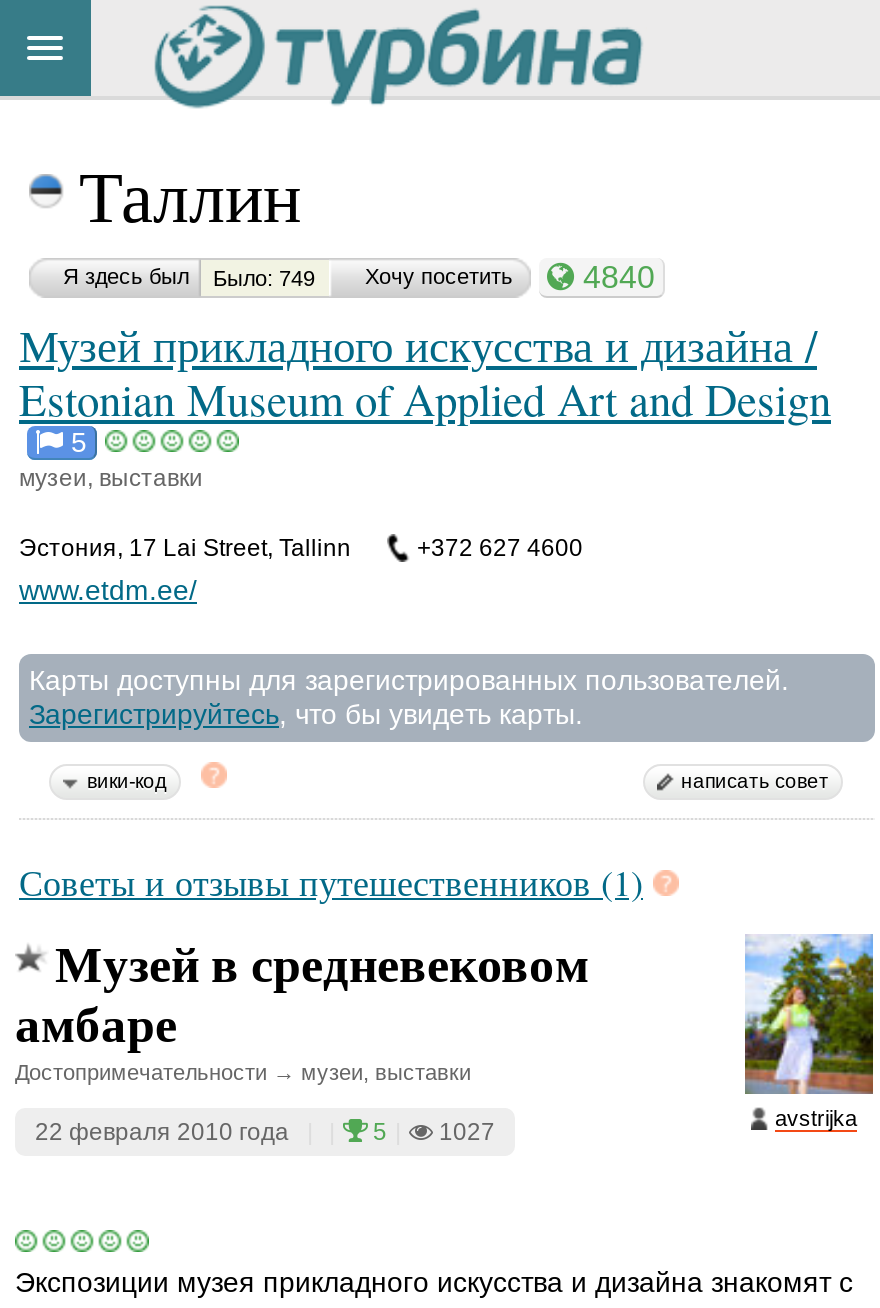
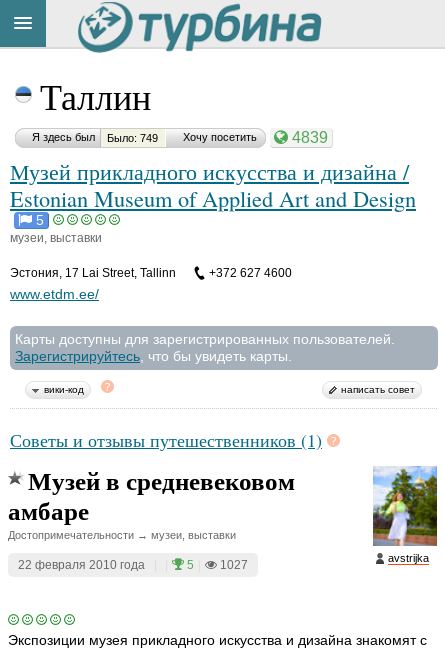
- 4840
+ 4839
